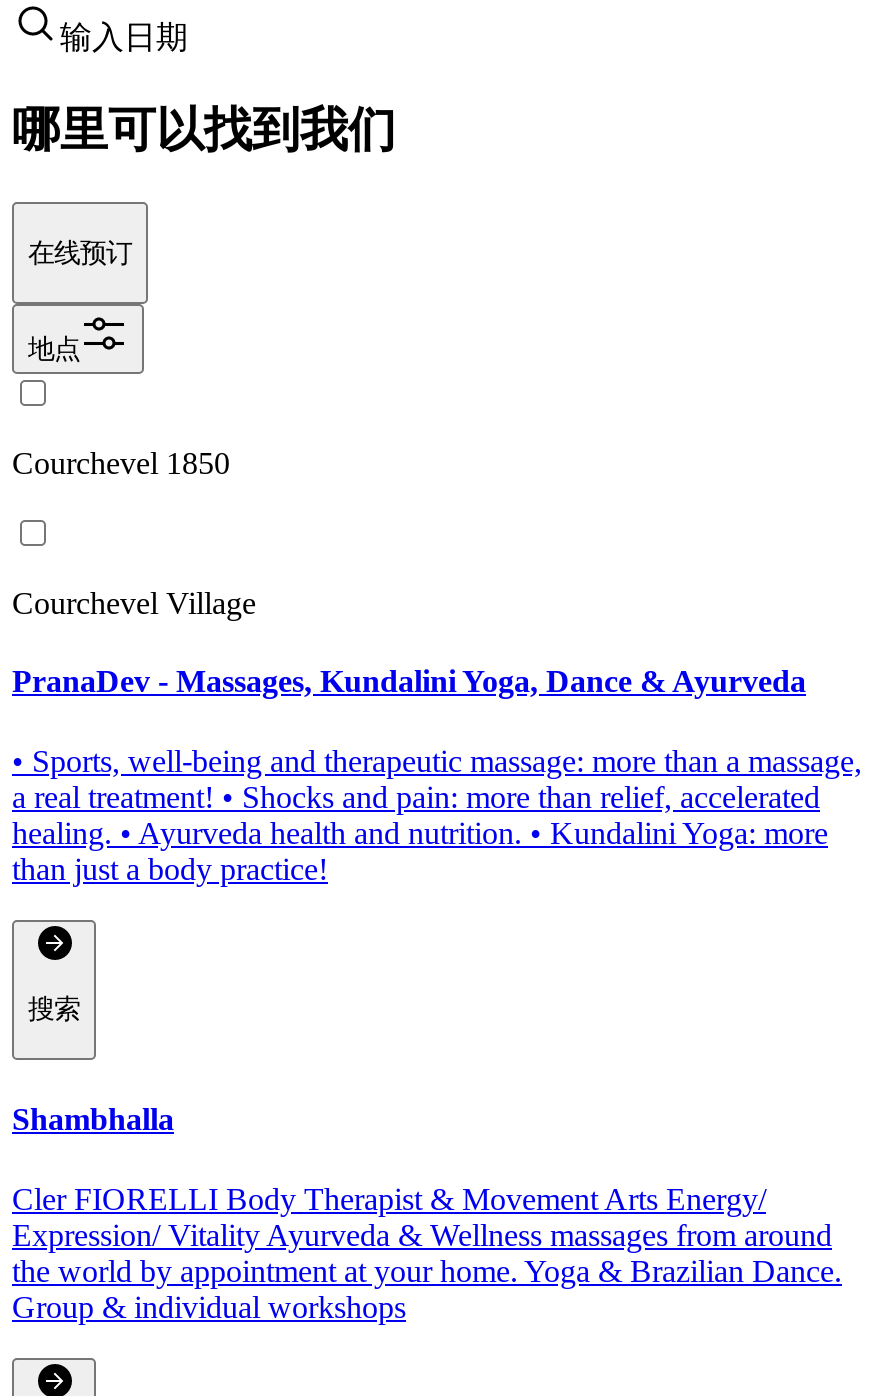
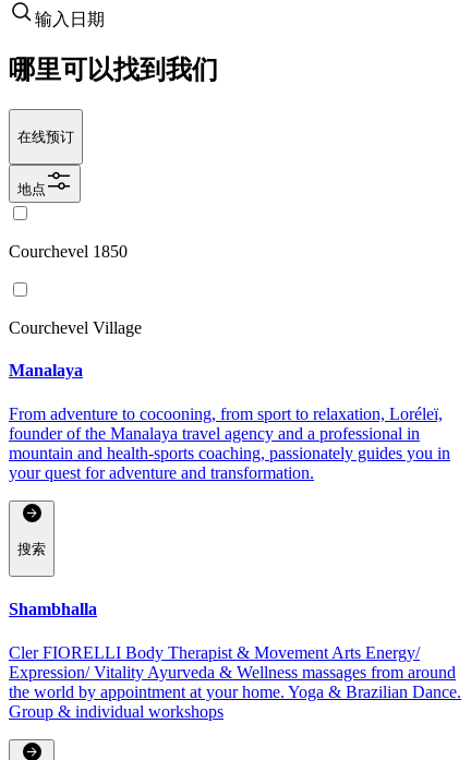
- PranaDev - Massages, Kundalini Yoga, Dance & Ayurveda
+ Manalaya

- • Sports, well-being and therapeutic massage: more than a massage,
- a real treatment! • Shocks and pain: more than relief, accelerated
- healing. • Ayurveda health and nutrition. • Kundalini Yoga: more
- than just a body practice!
+ From adventure to cocooning, from sport to relaxation, Loréleï,
+ founder of the Manalaya travel agency and a professional in
+ mountain and health-sports coaching, passionately guides you in
+ your quest for adventure and transformation.
